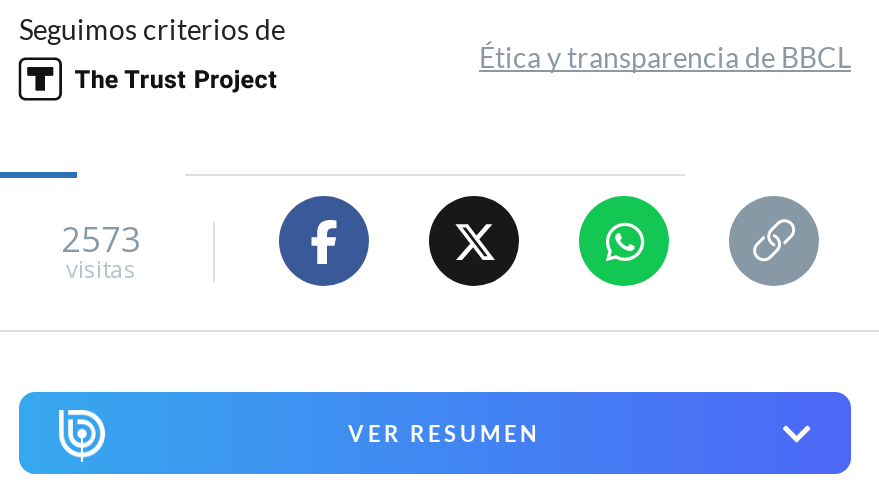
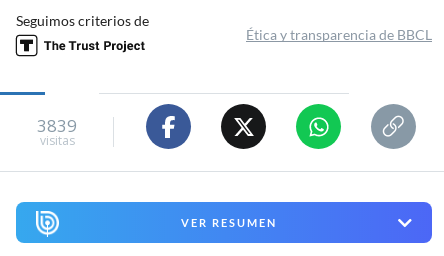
- 2573
+ 3839
